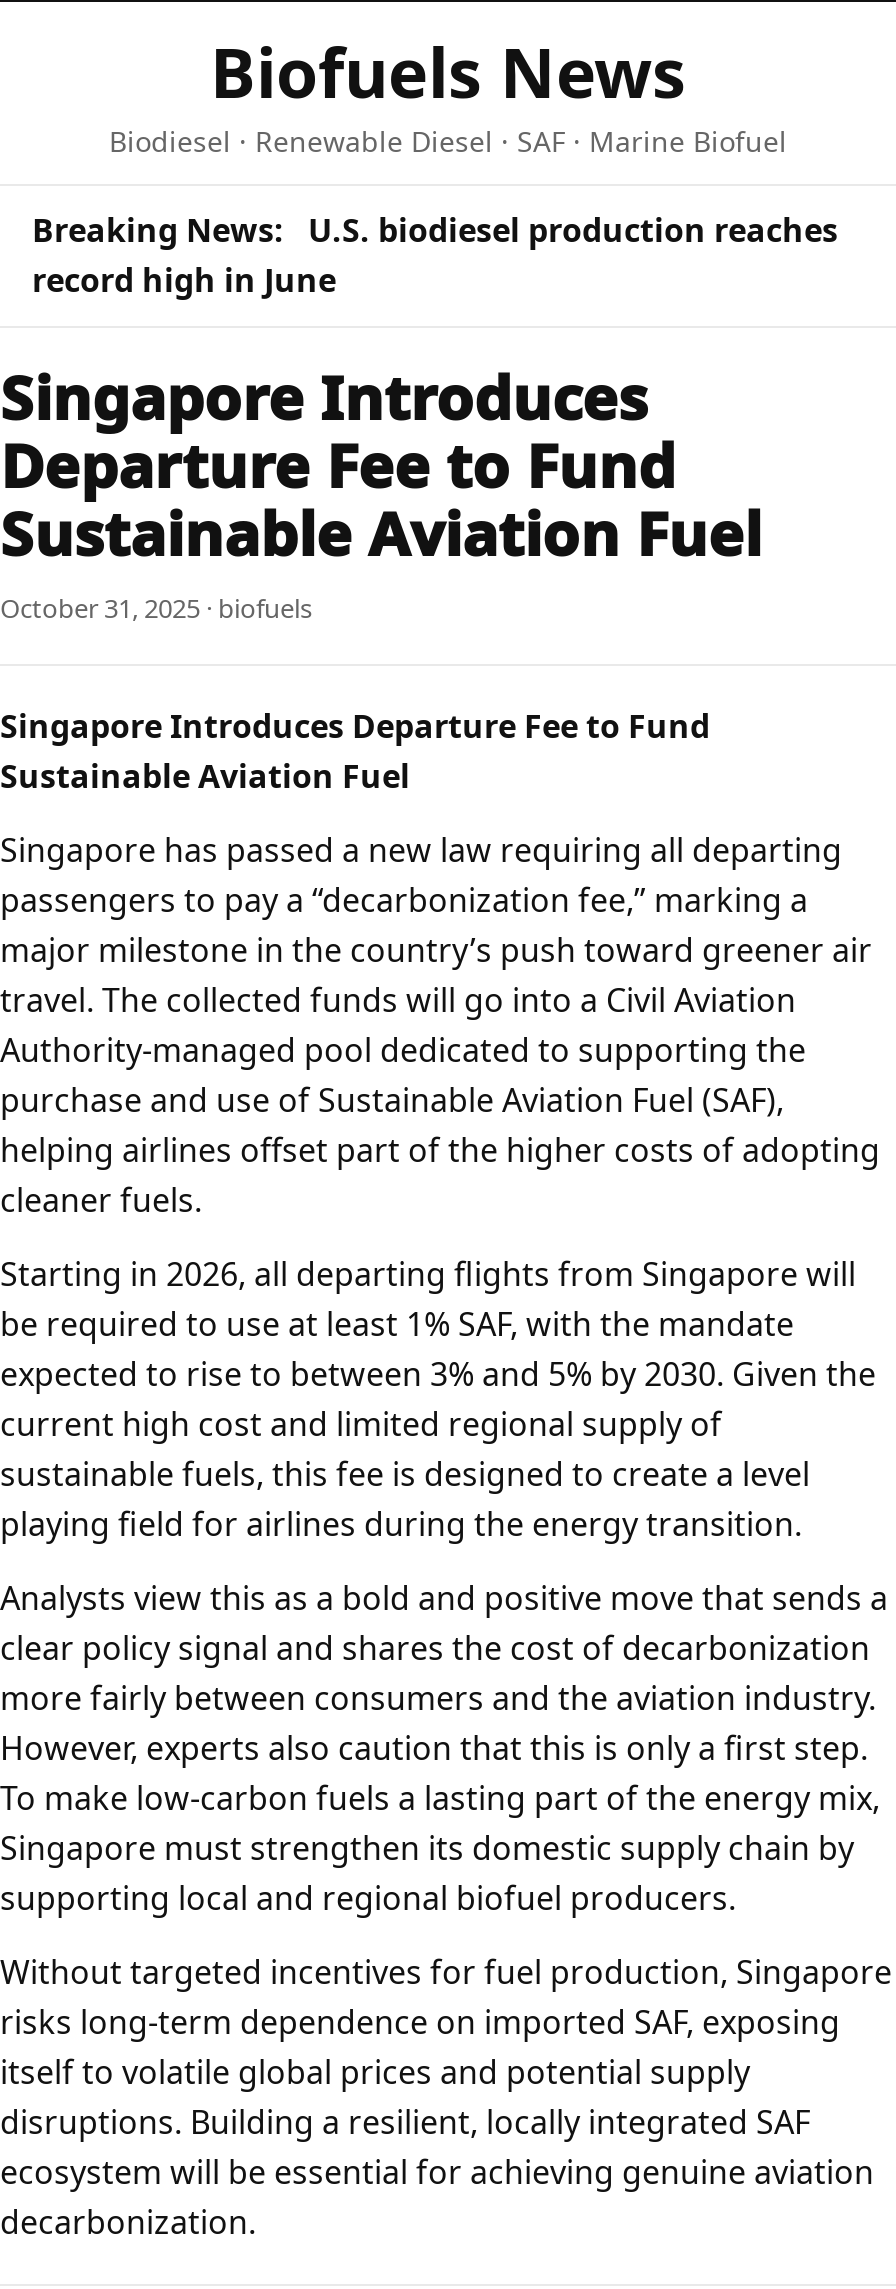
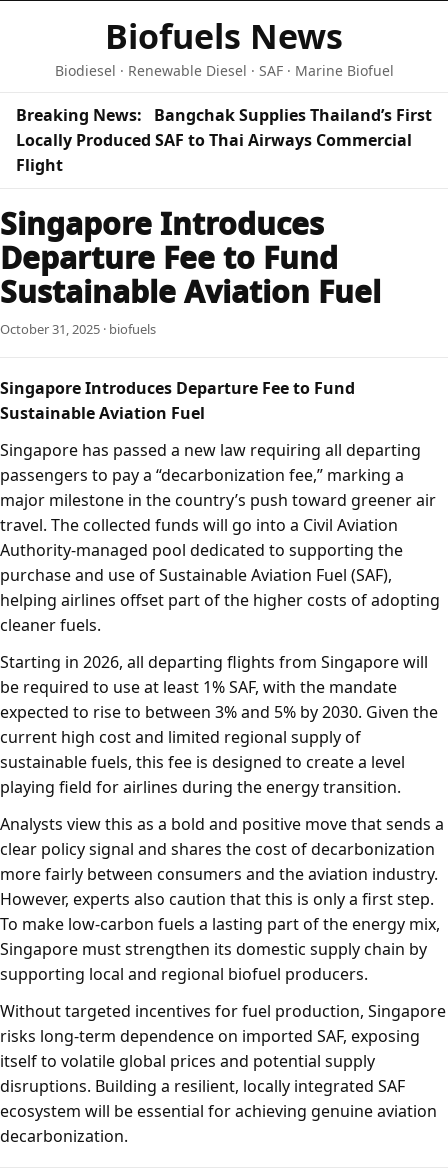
- Breaking News: U.S. biodiesel production reaches
- record high in June
+ Breaking News: Bangchak Supplies Thailand’s First
+ Locally Produced SAF to Thai Airways Commercial
+ Flight
